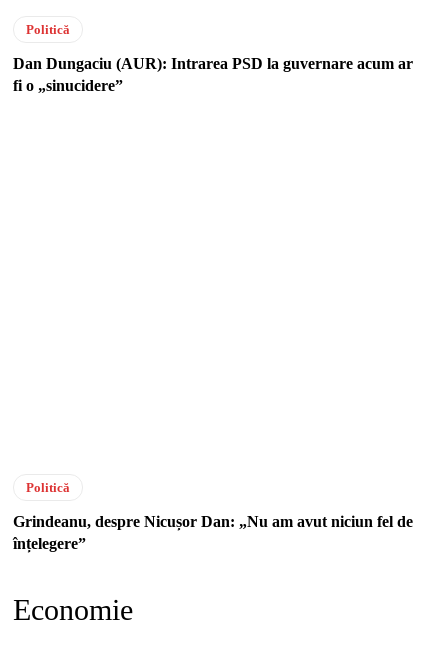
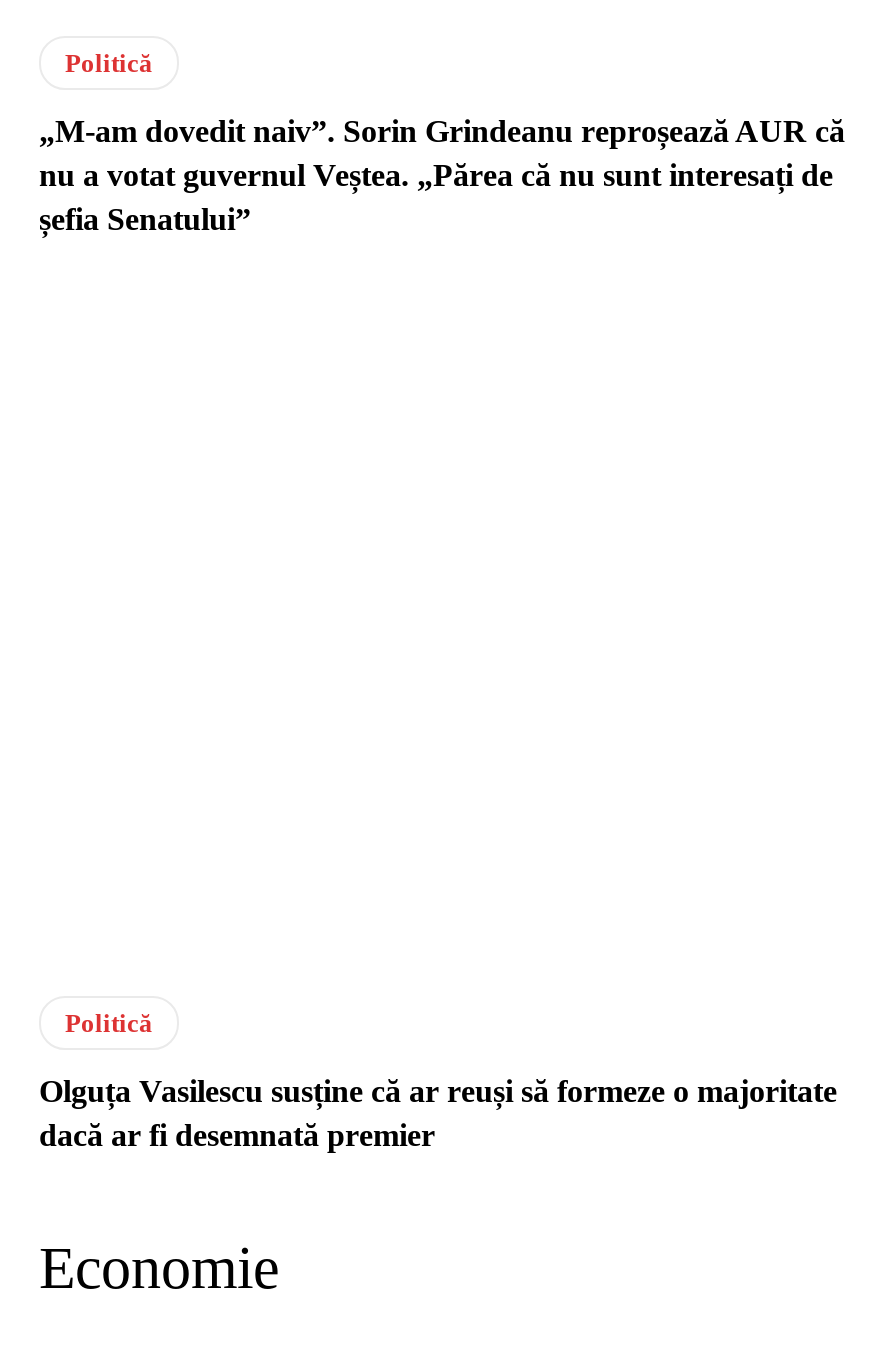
- Dan Dungaciu (AUR): Intrarea PSD la guvernare acum ar
- fi o „sinucidere”
+ „M-am dovedit naiv”. Sorin Grindeanu reproșează AUR că
+ nu a votat guvernul Veștea. „Părea că nu sunt interesați de
+ șefia Senatului”

- Grindeanu, despre Nicușor Dan: „Nu am avut niciun fel de
- înțelegere”
+ Olguța Vasilescu susține că ar reuși să formeze o majoritate
+ dacă ar fi desemnată premier
